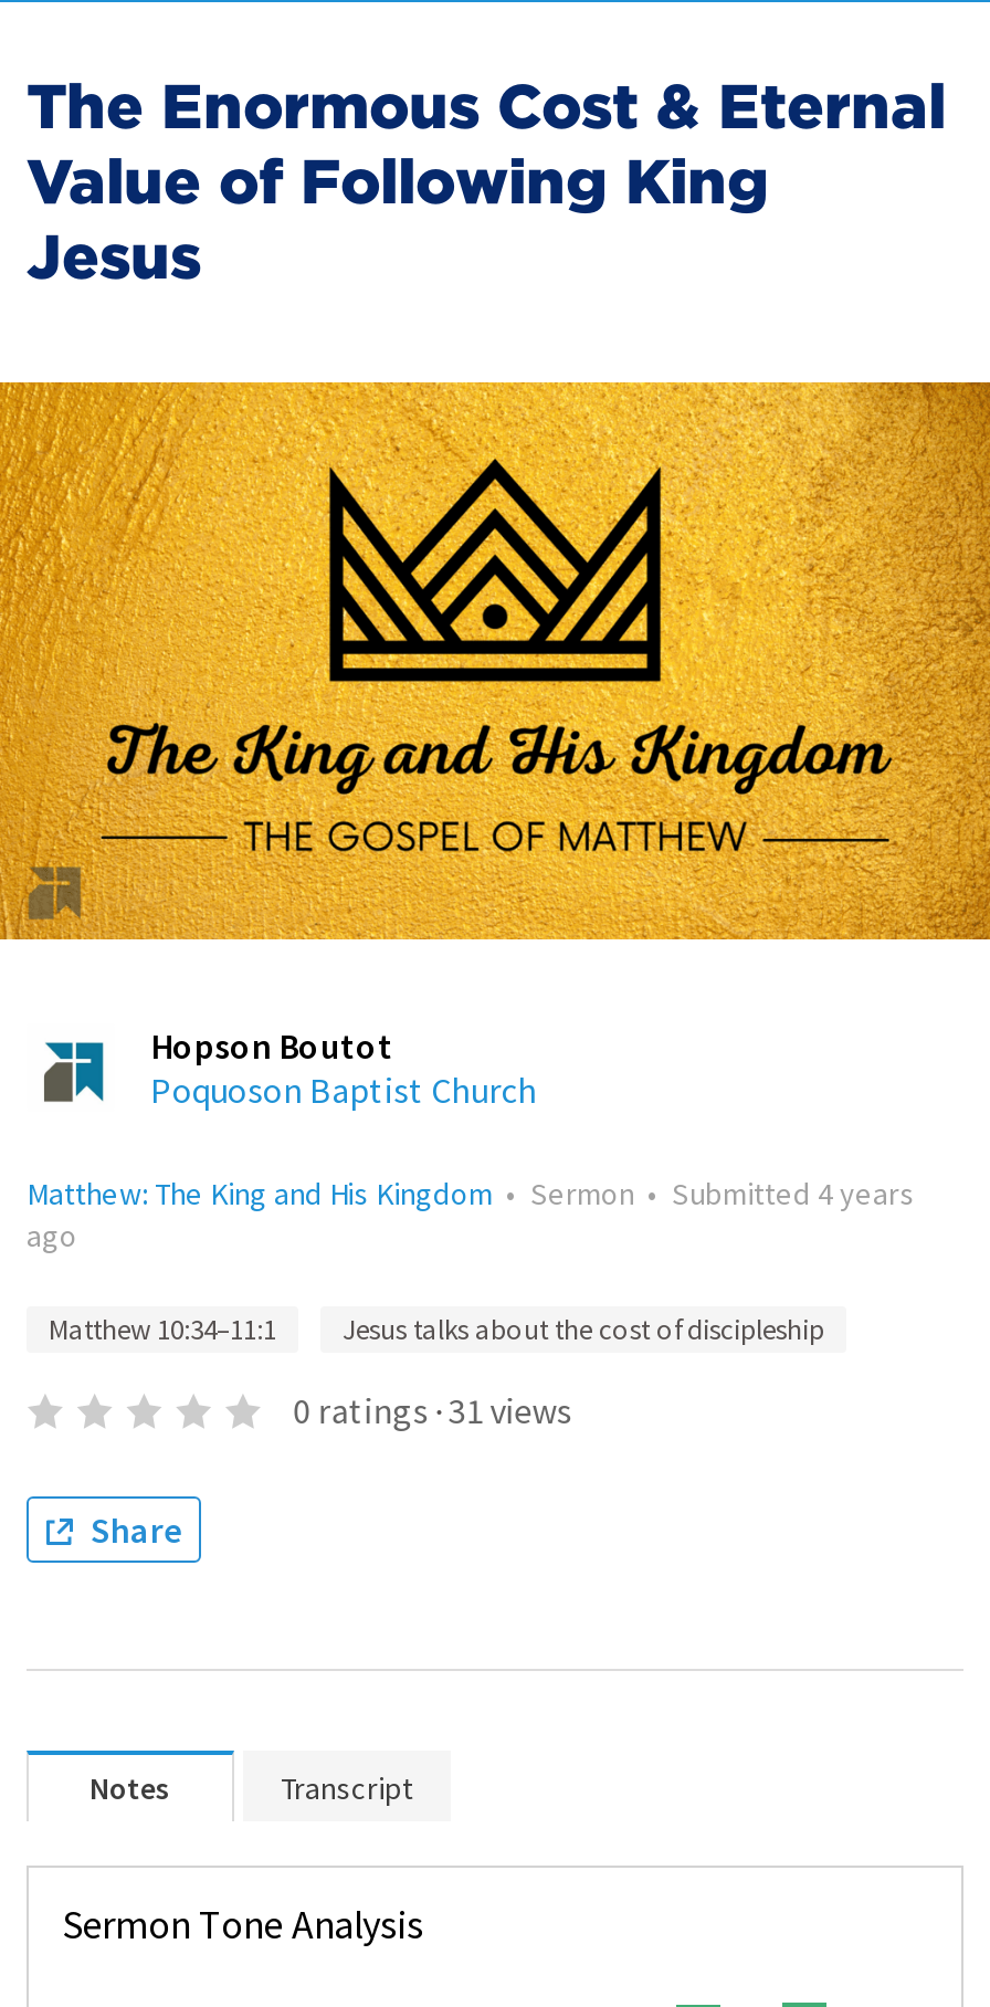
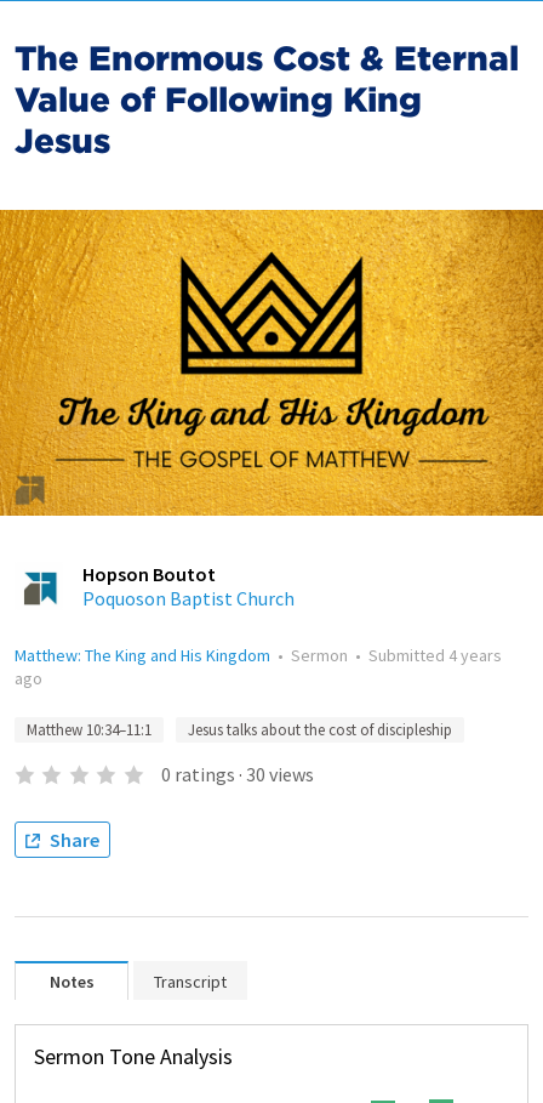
- 0 ratings · 31 views
+ 0 ratings · 30 views
